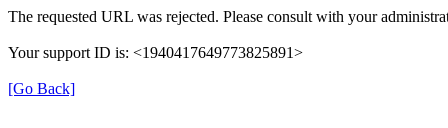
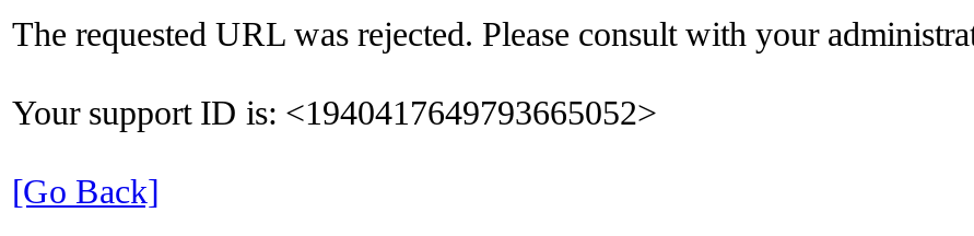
- Your support ID is: <1940417649773825891>
+ Your support ID is: <1940417649793665052>
